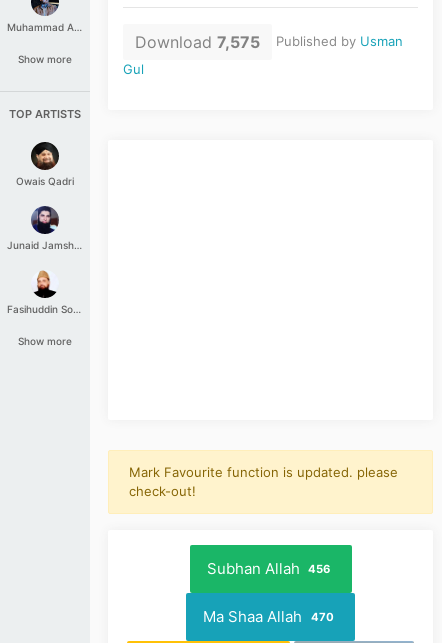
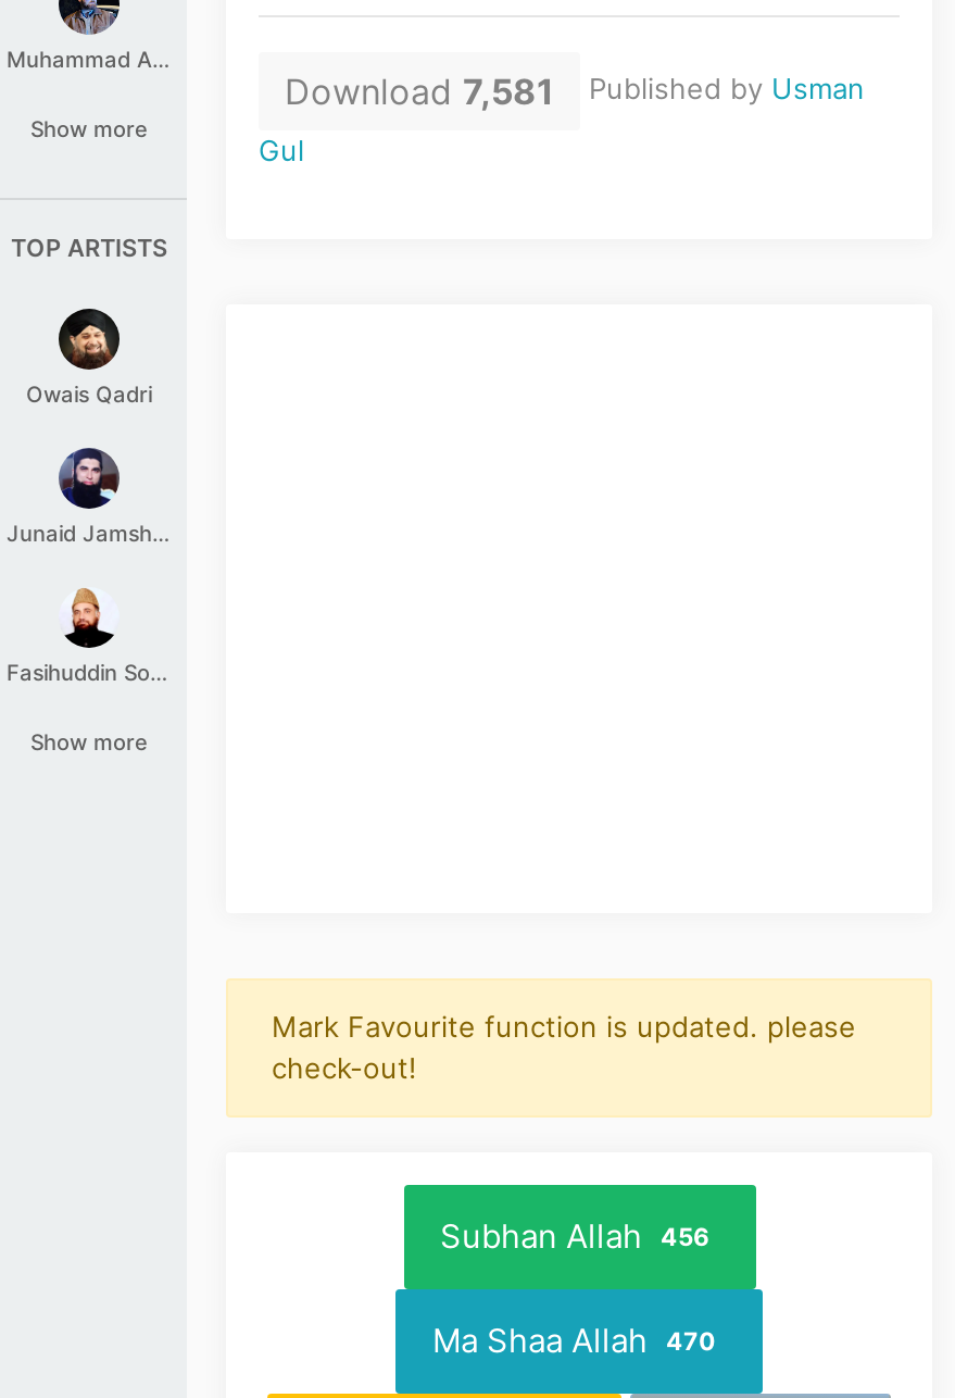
- Download 7,575 Published by Usman
+ Download 7,581 Published by Usman
